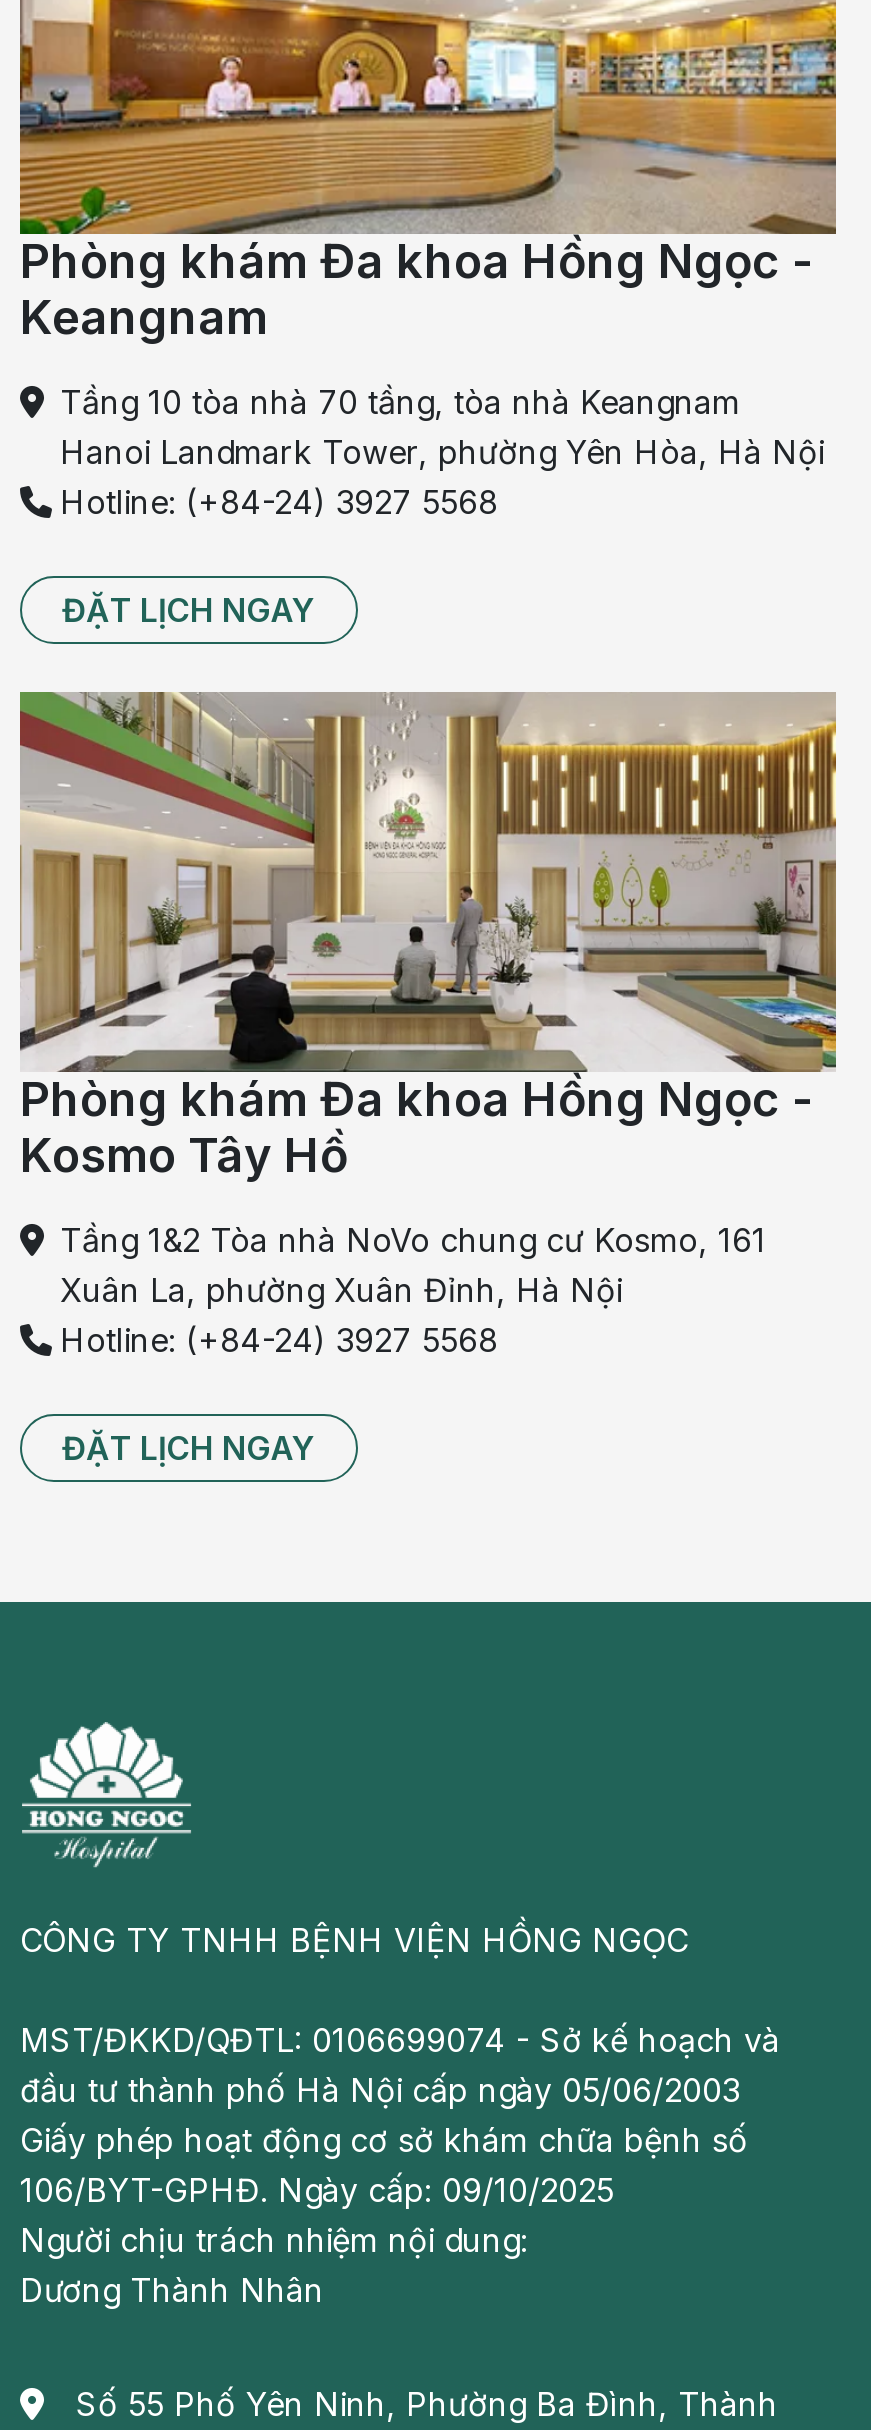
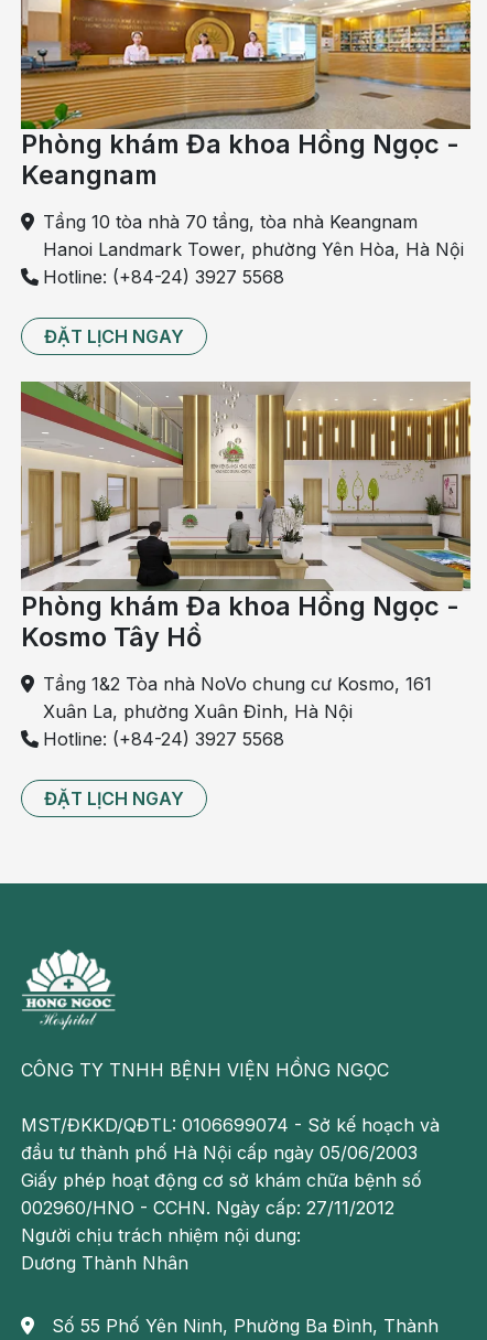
- 106/BYT-GPHĐ. Ngày cấp: 09/10/2025
+ 002960/HNO - CCHN. Ngày cấp: 27/11/2012
